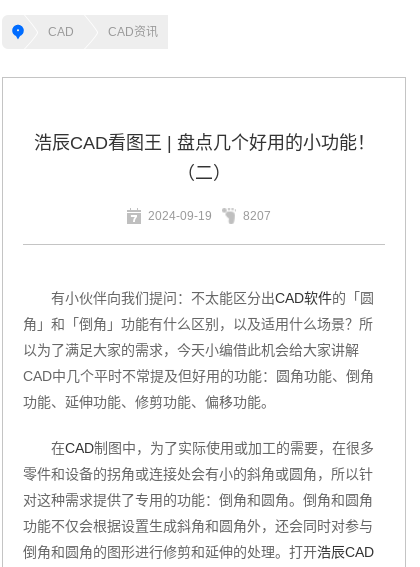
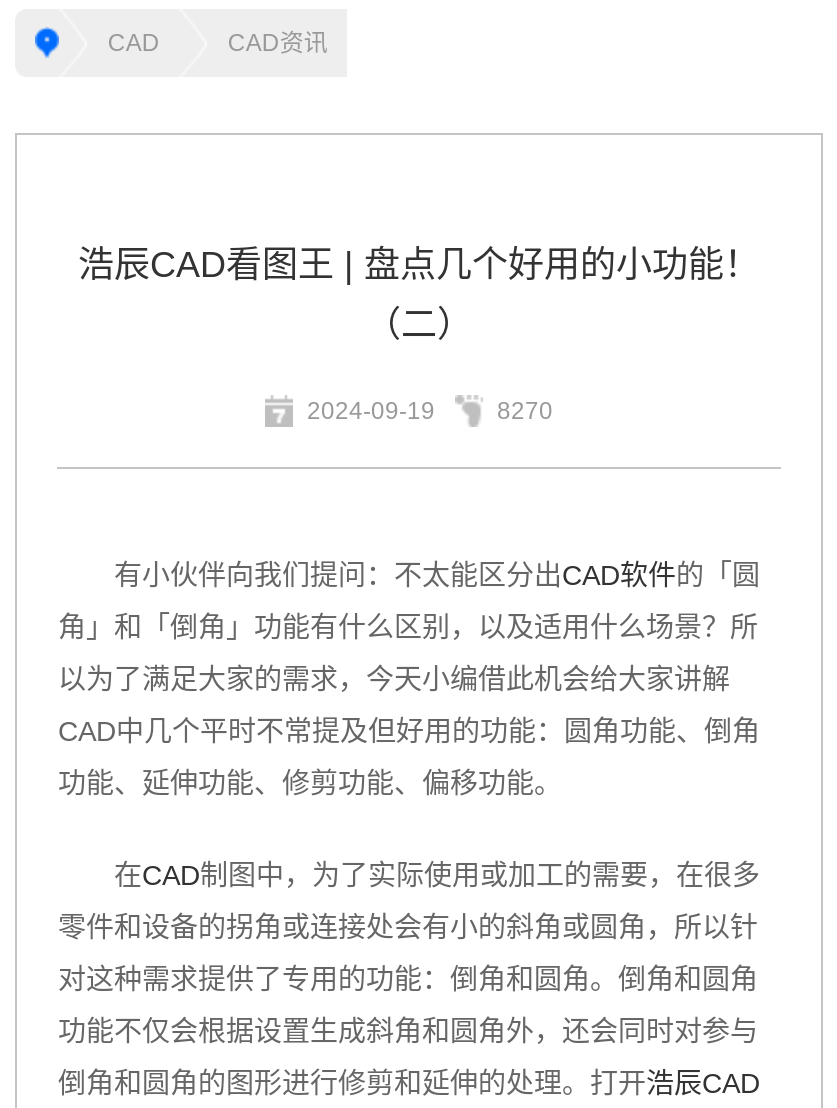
- 8207
+ 8270
